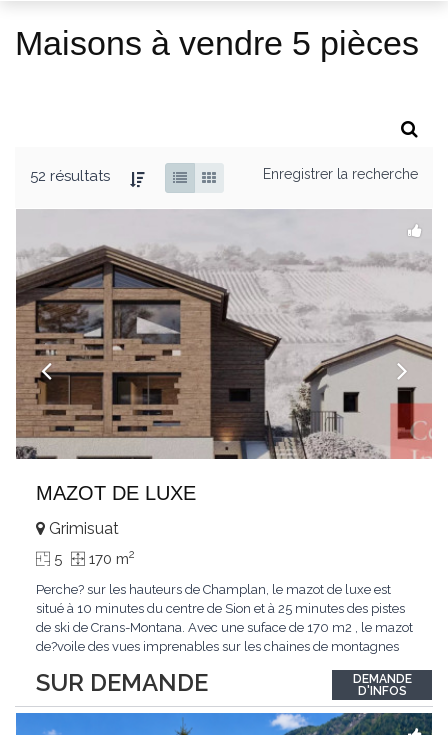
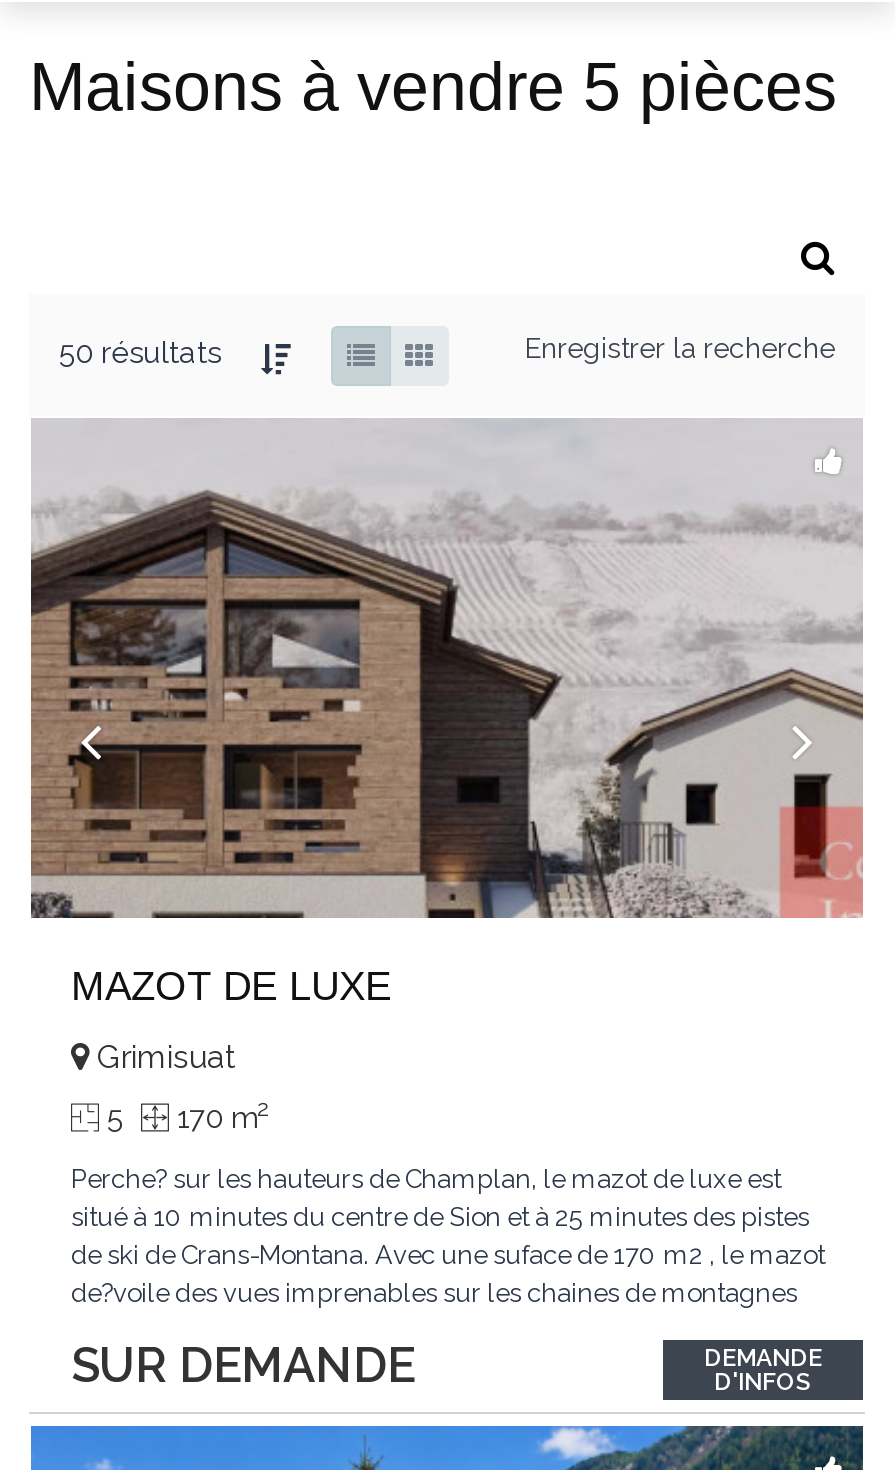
- 52 résultats
+ 50 résultats
